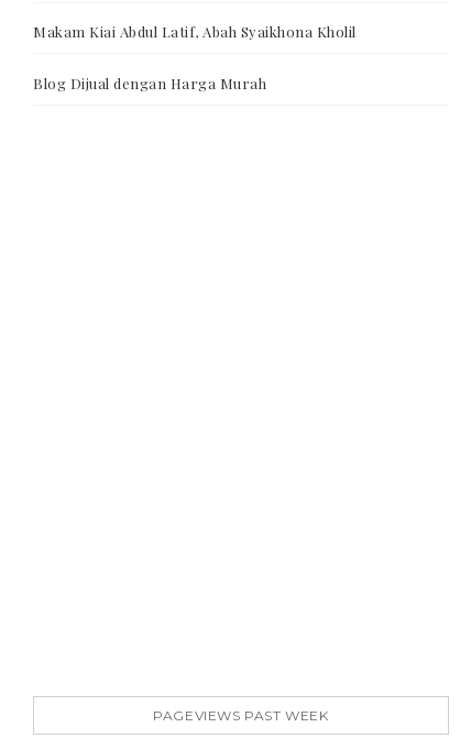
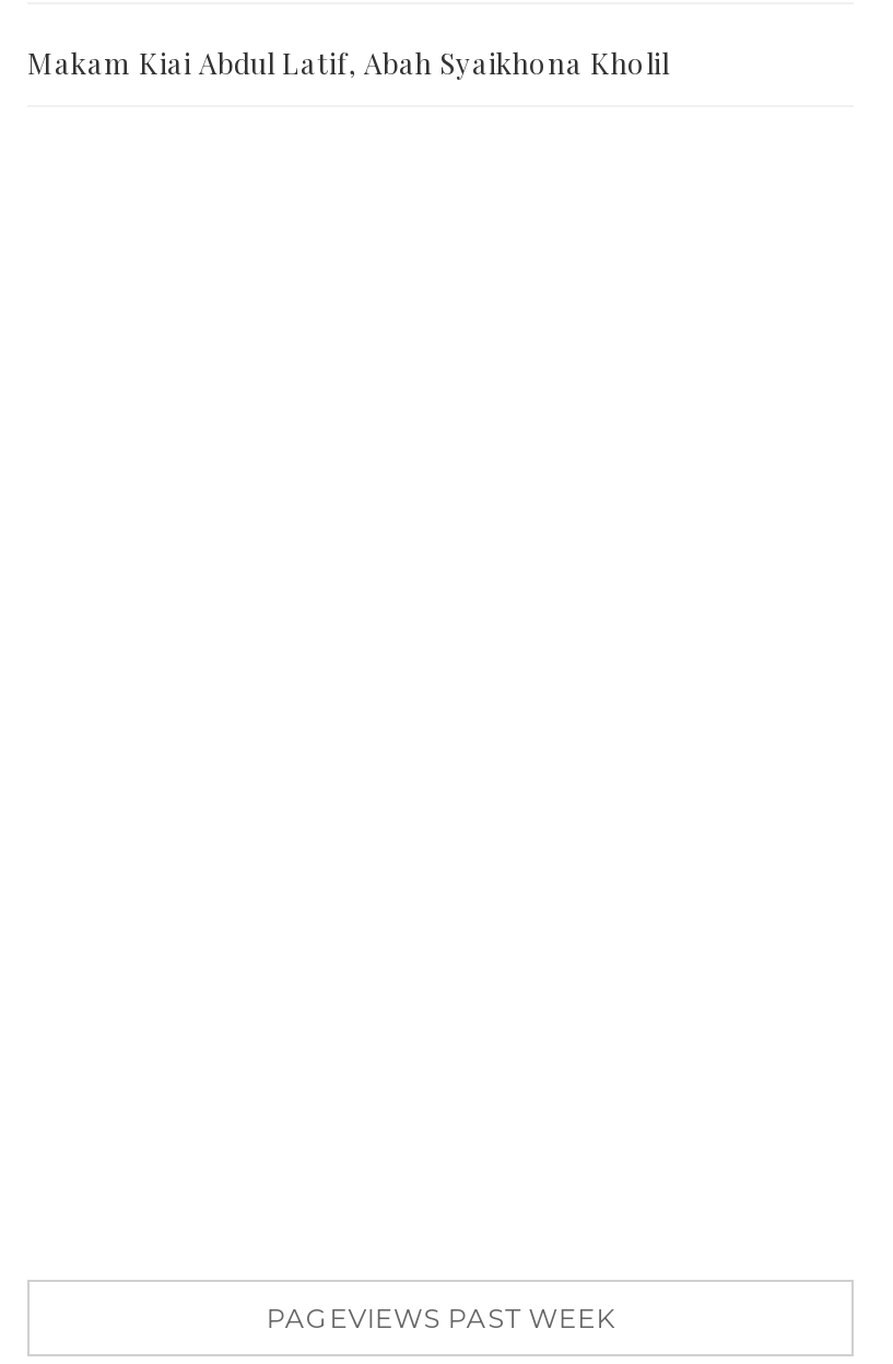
- Blog Dijual dengan Harga Murah
